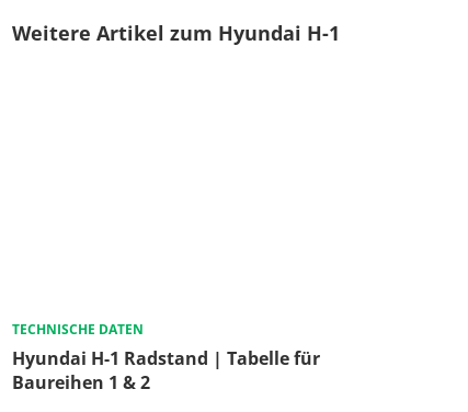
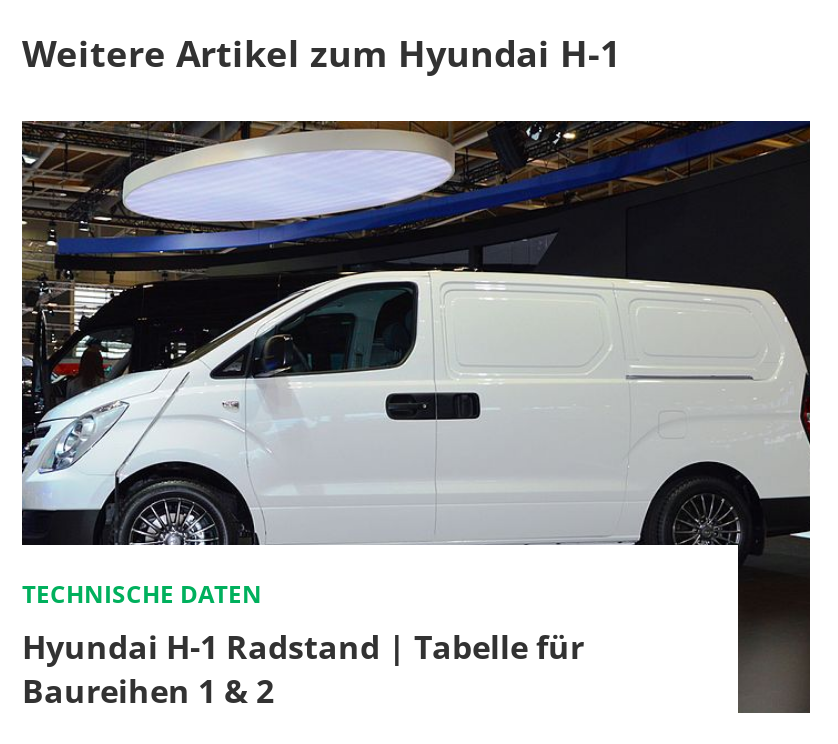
+ [image]
